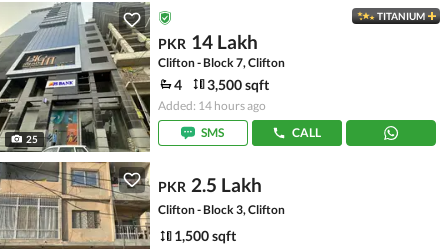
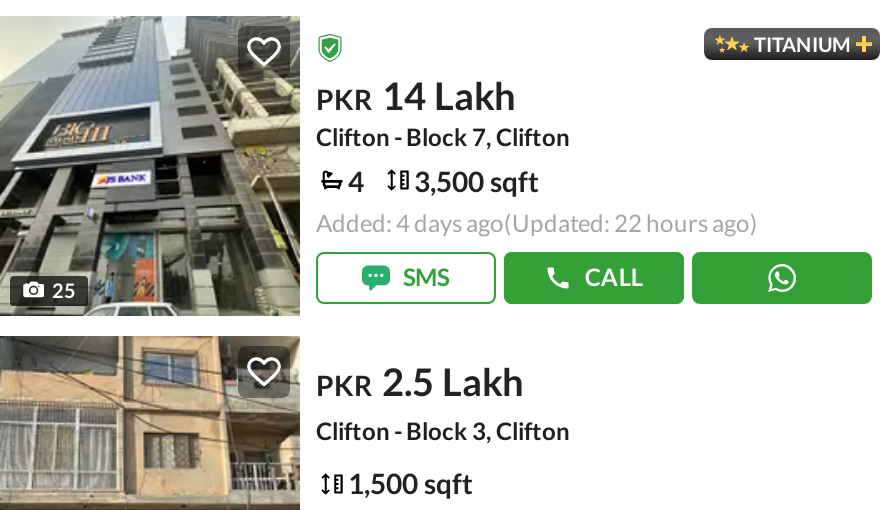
- Added: 14 hours ago
+ Added: 4 days ago(Updated: 22 hours ago)
